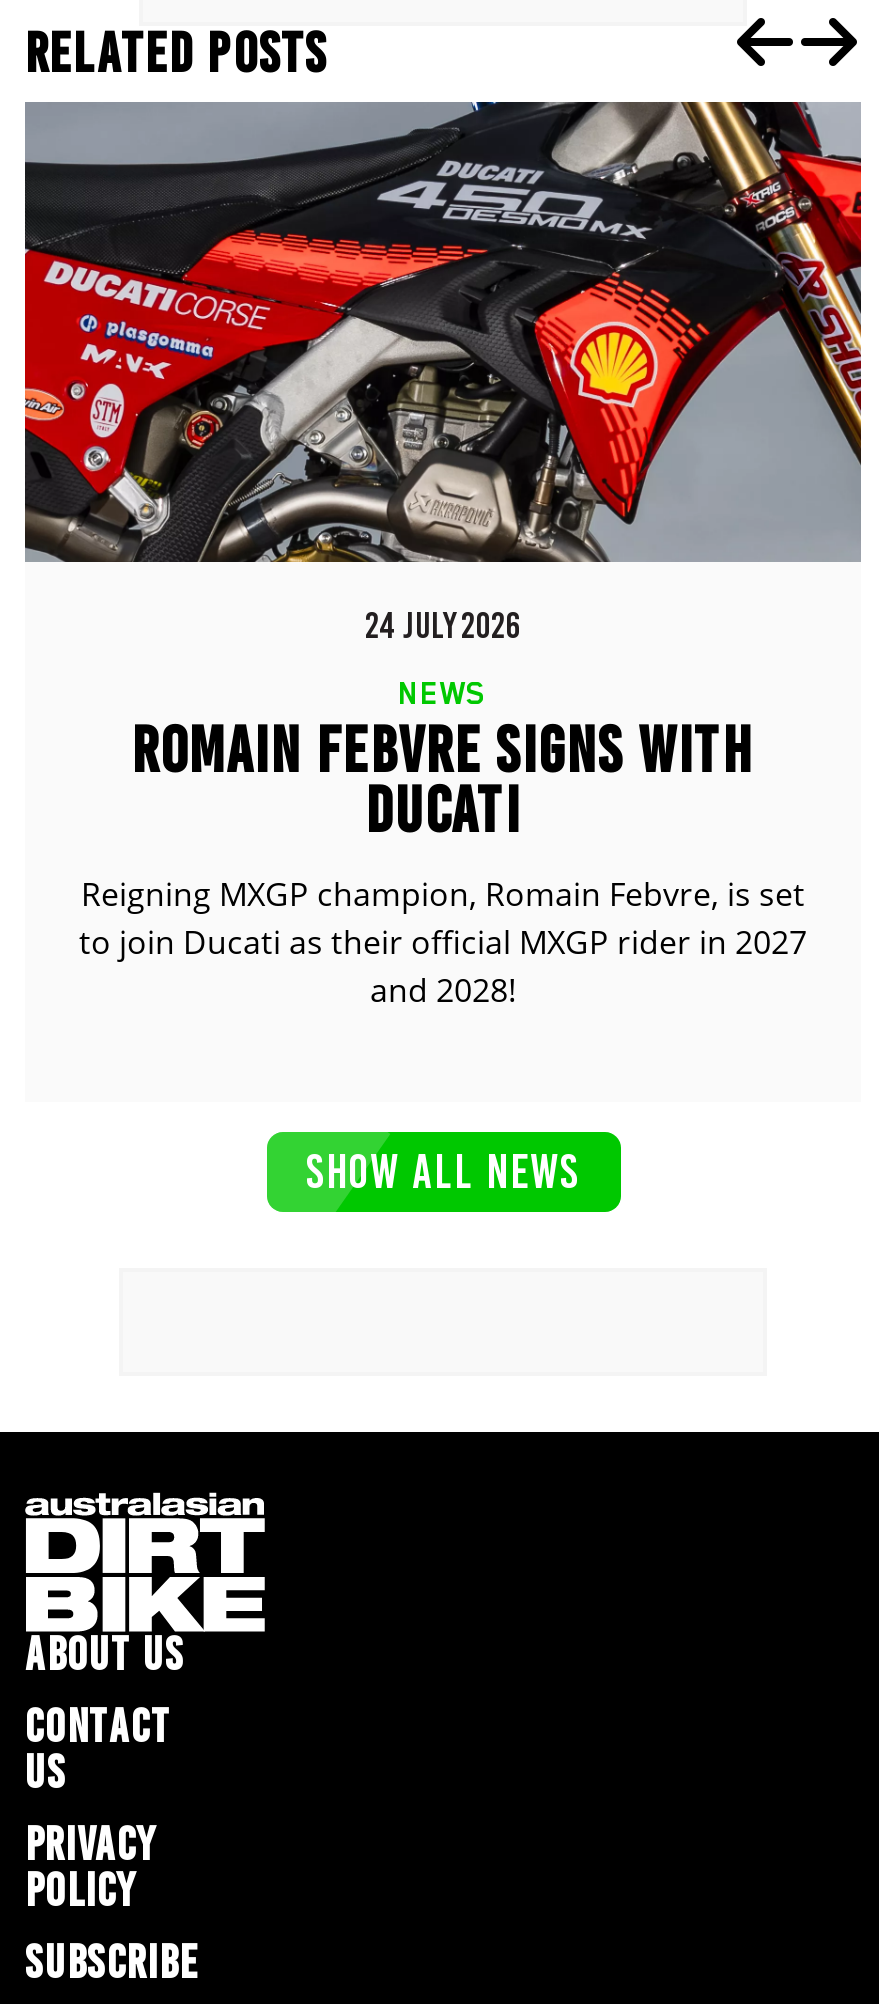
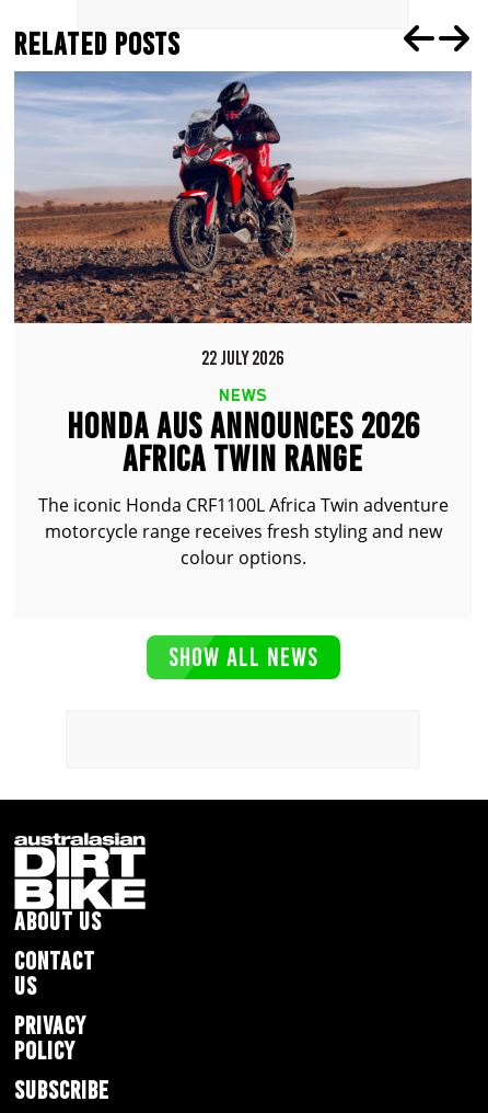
- [image]
- 24 JULY 2026
+ [image]
+ 22 JULY 2026

- ROMAIN FEBVRE SIGNS WITH
- DUCATI
- Reigning MXGP champion, Romain Febvre, is set
- to join Ducati as their official MXGP rider in 2027
- and 2028!
+ HONDA AUS ANNOUNCES 2026
+ AFRICA TWIN RANGE
+ The iconic Honda CRF1100L Africa Twin adventure
+ motorcycle range receives fresh styling and new
+ colour options.
